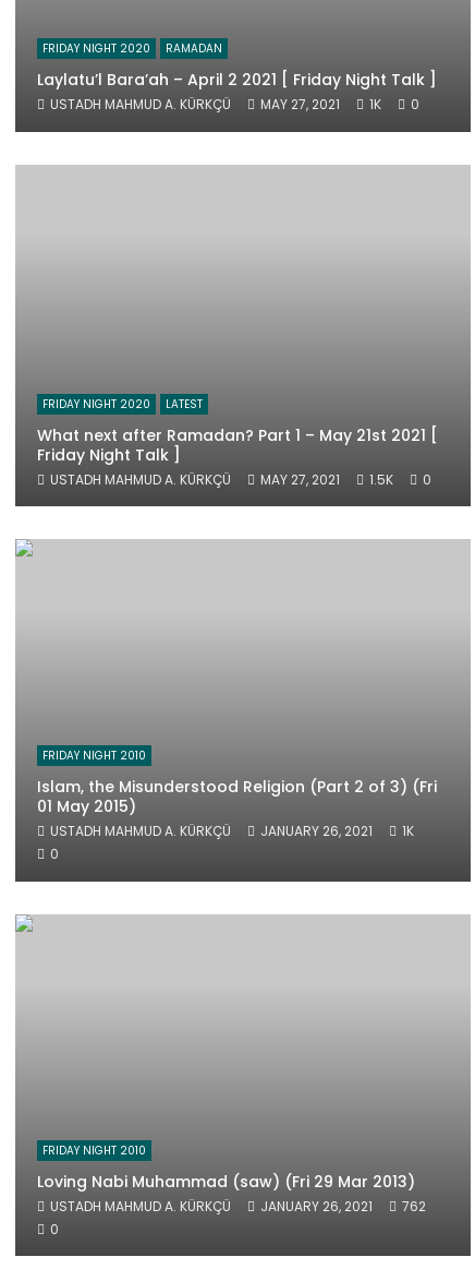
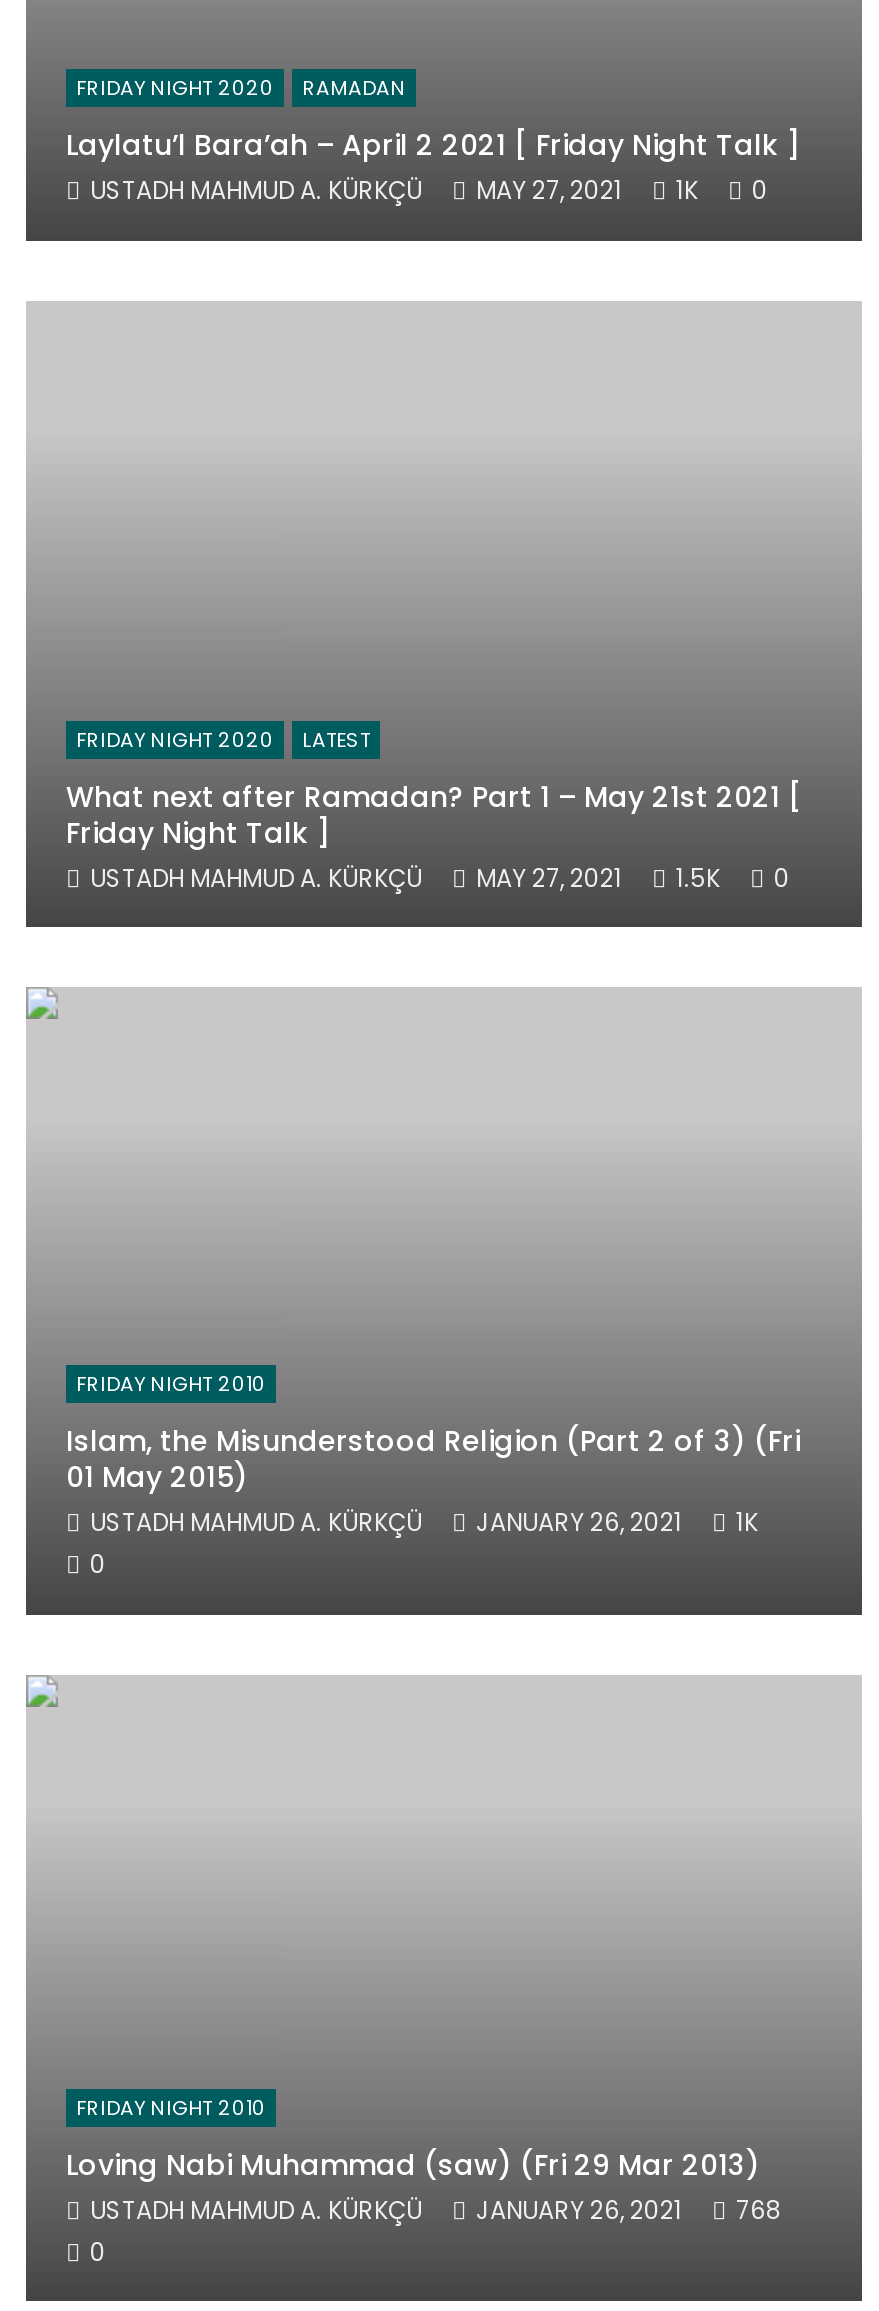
- USTADH MAHMUD A. KÜRKÇÜ JANUARY 26, 2021 762
+ USTADH MAHMUD A. KÜRKÇÜ JANUARY 26, 2021 768
